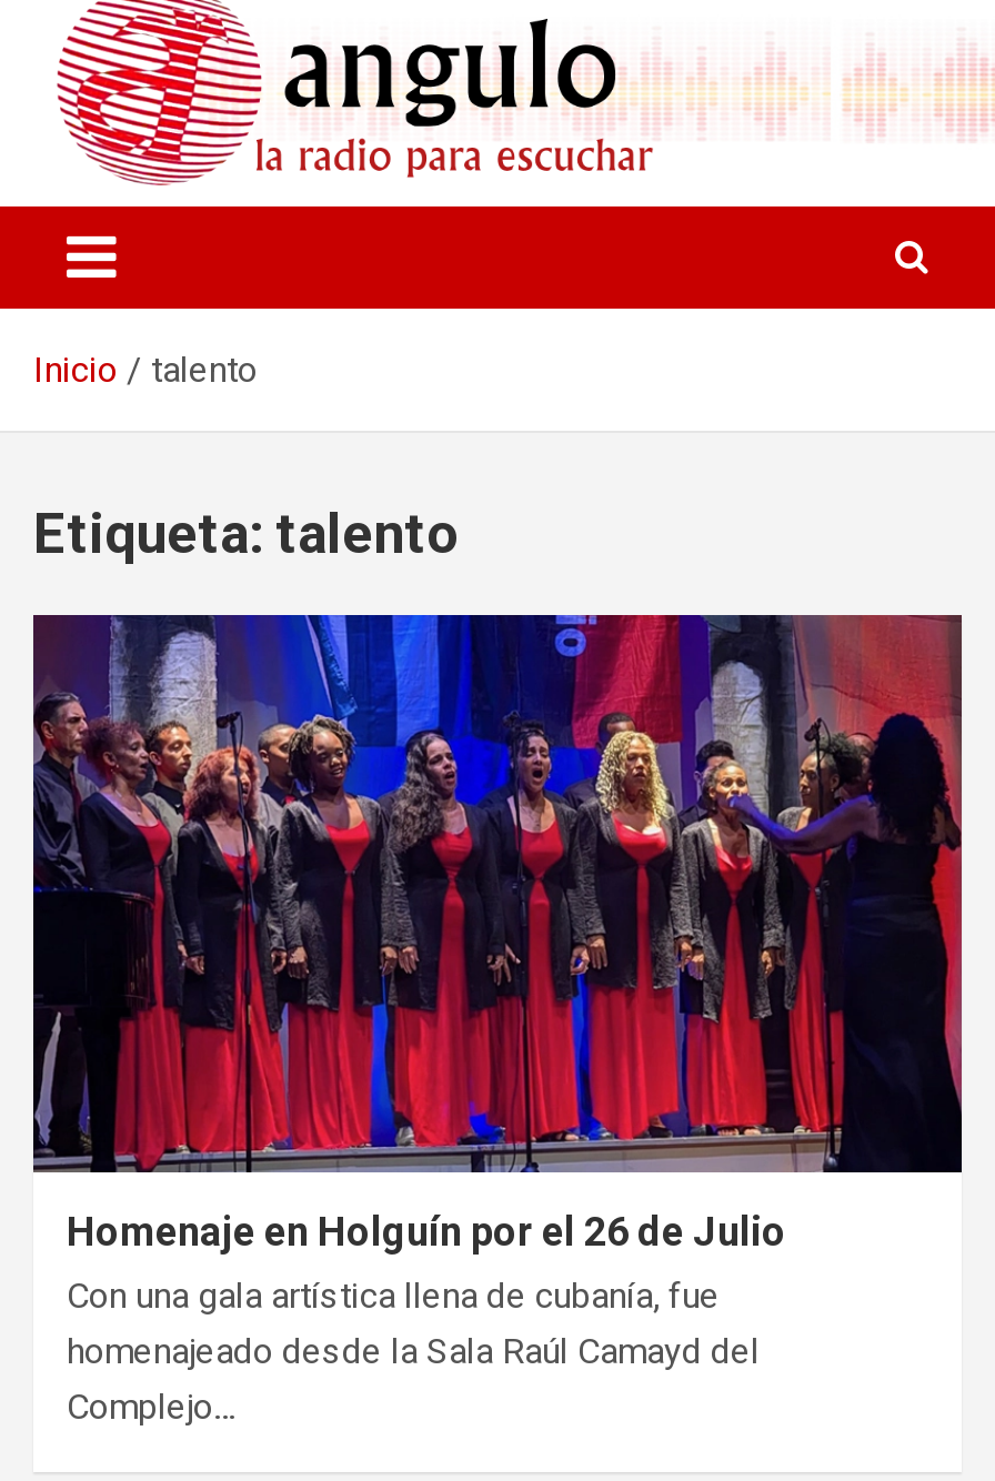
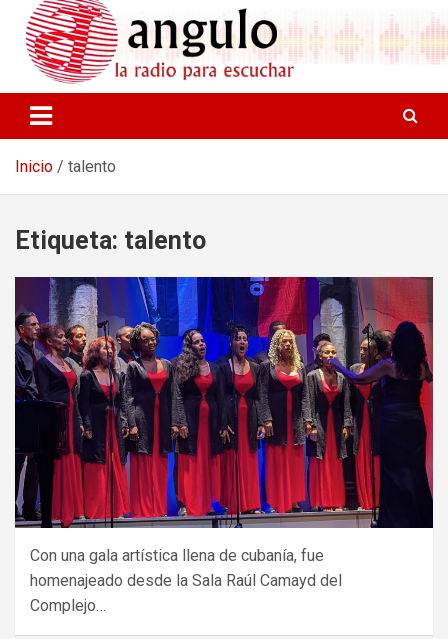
- Homenaje en Holguín por el 26 de Julio
